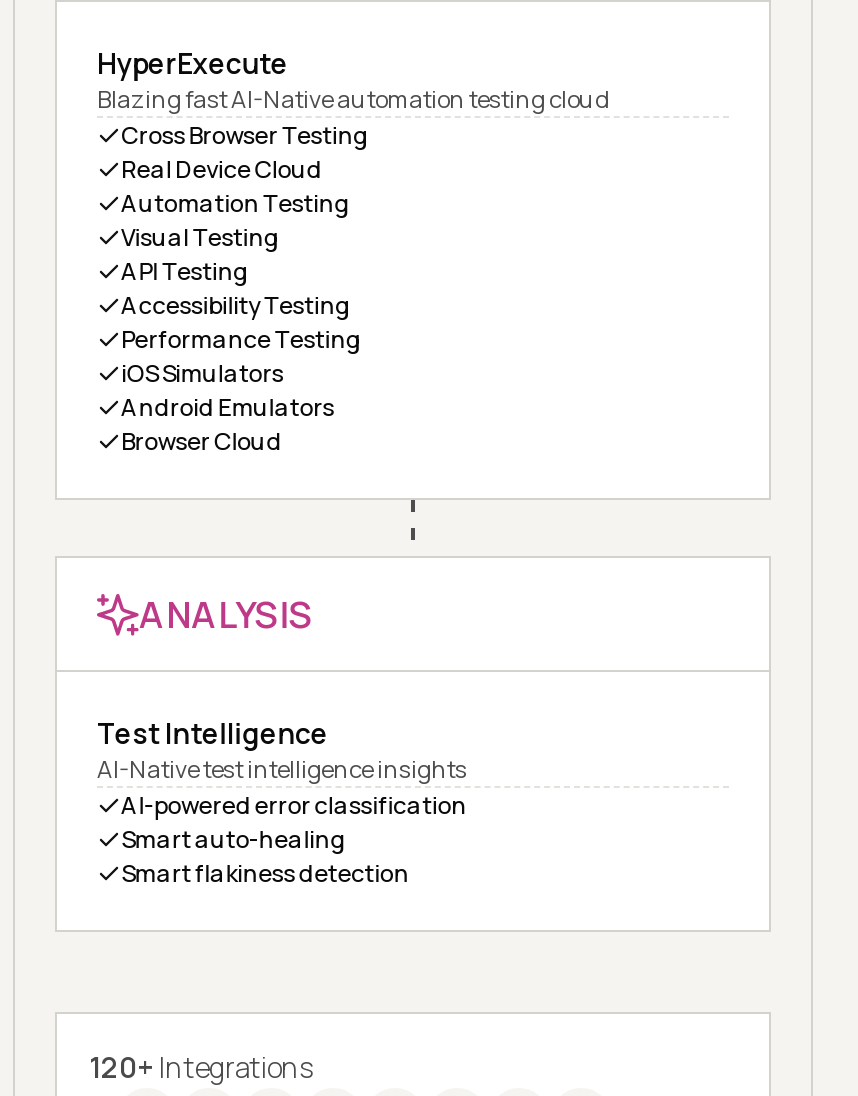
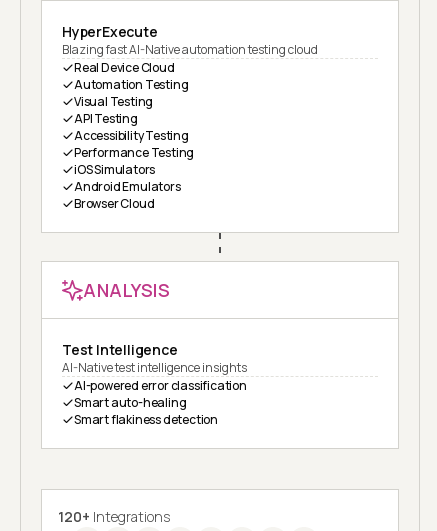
- Cross Browser Testing
